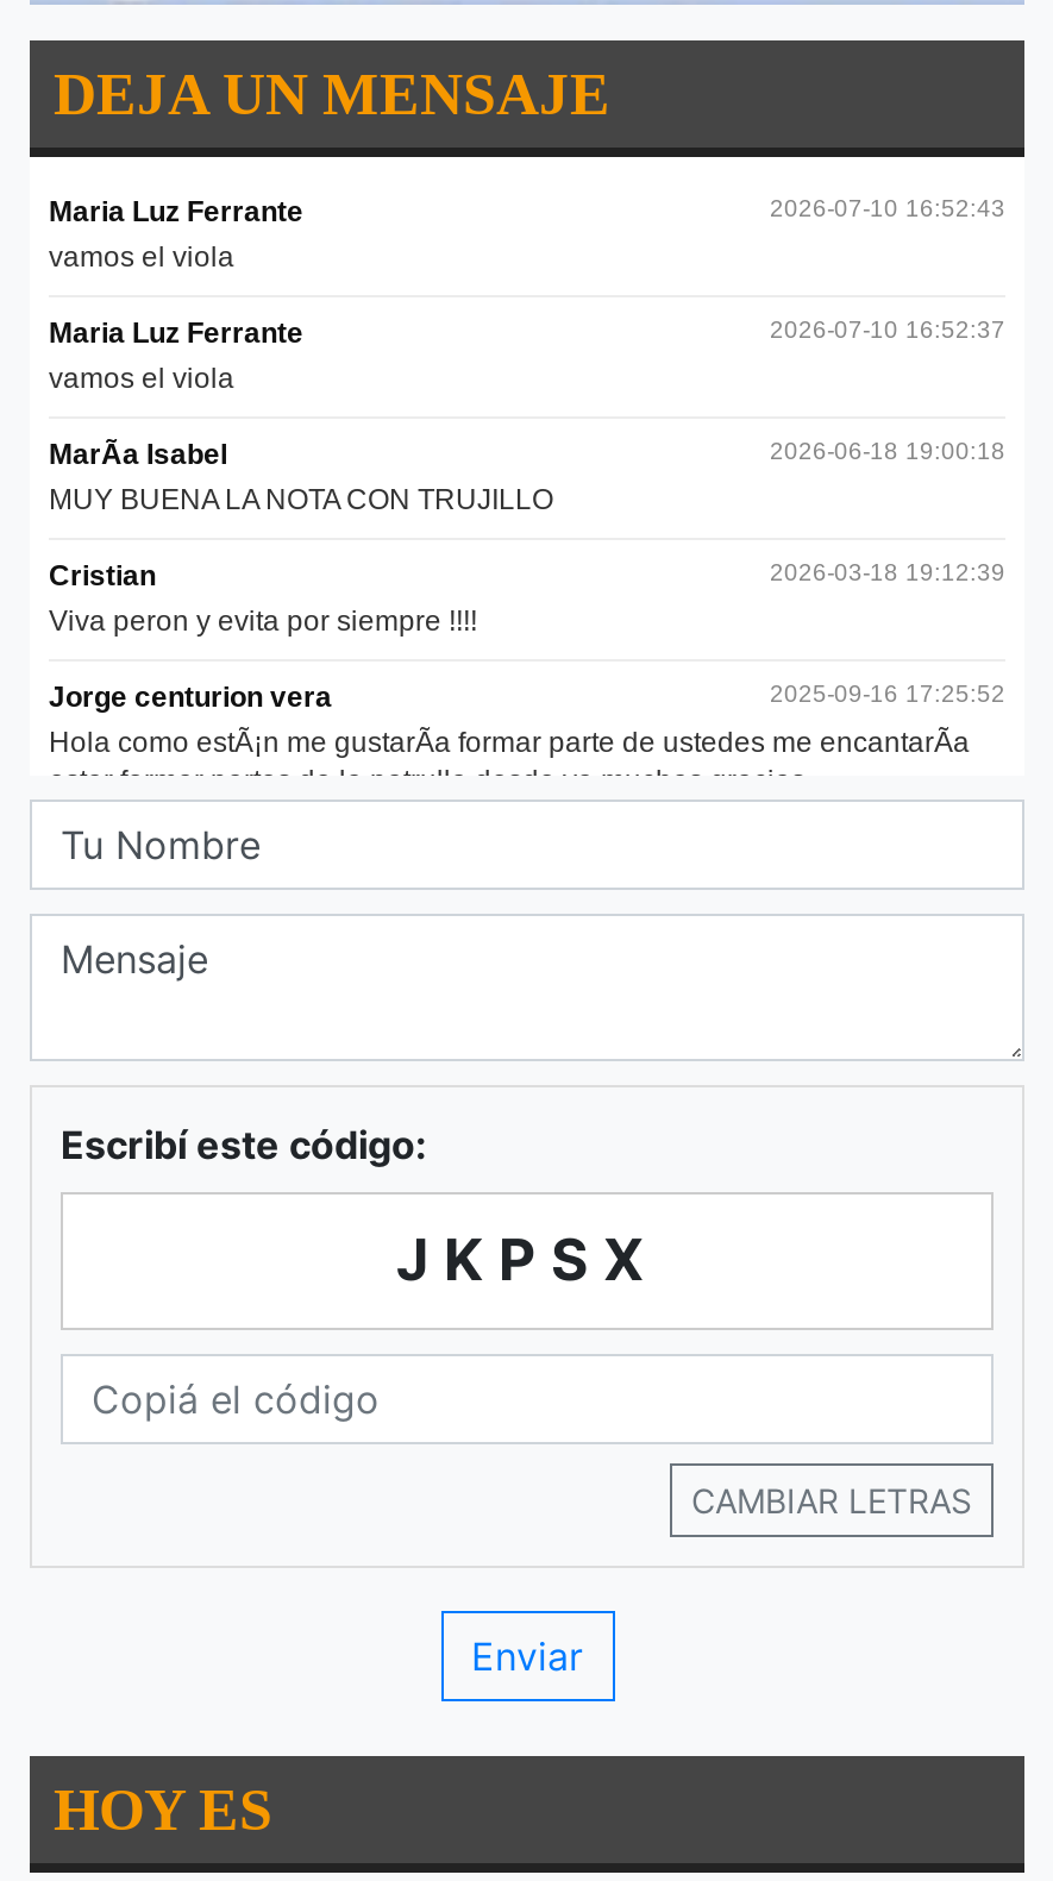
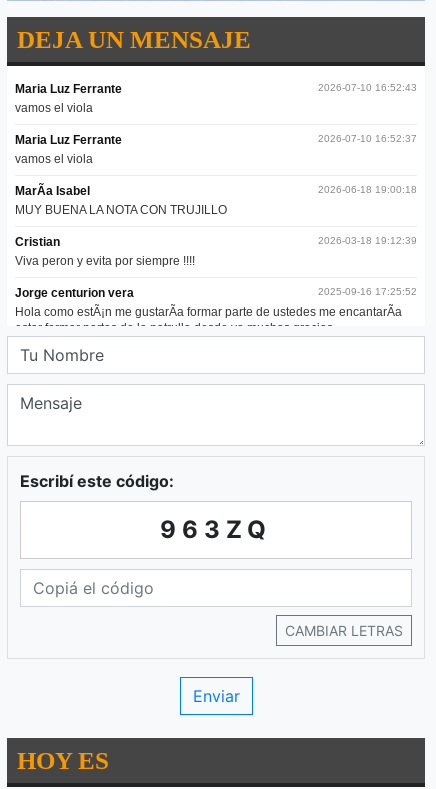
- JKPSX
+ 963ZQ
